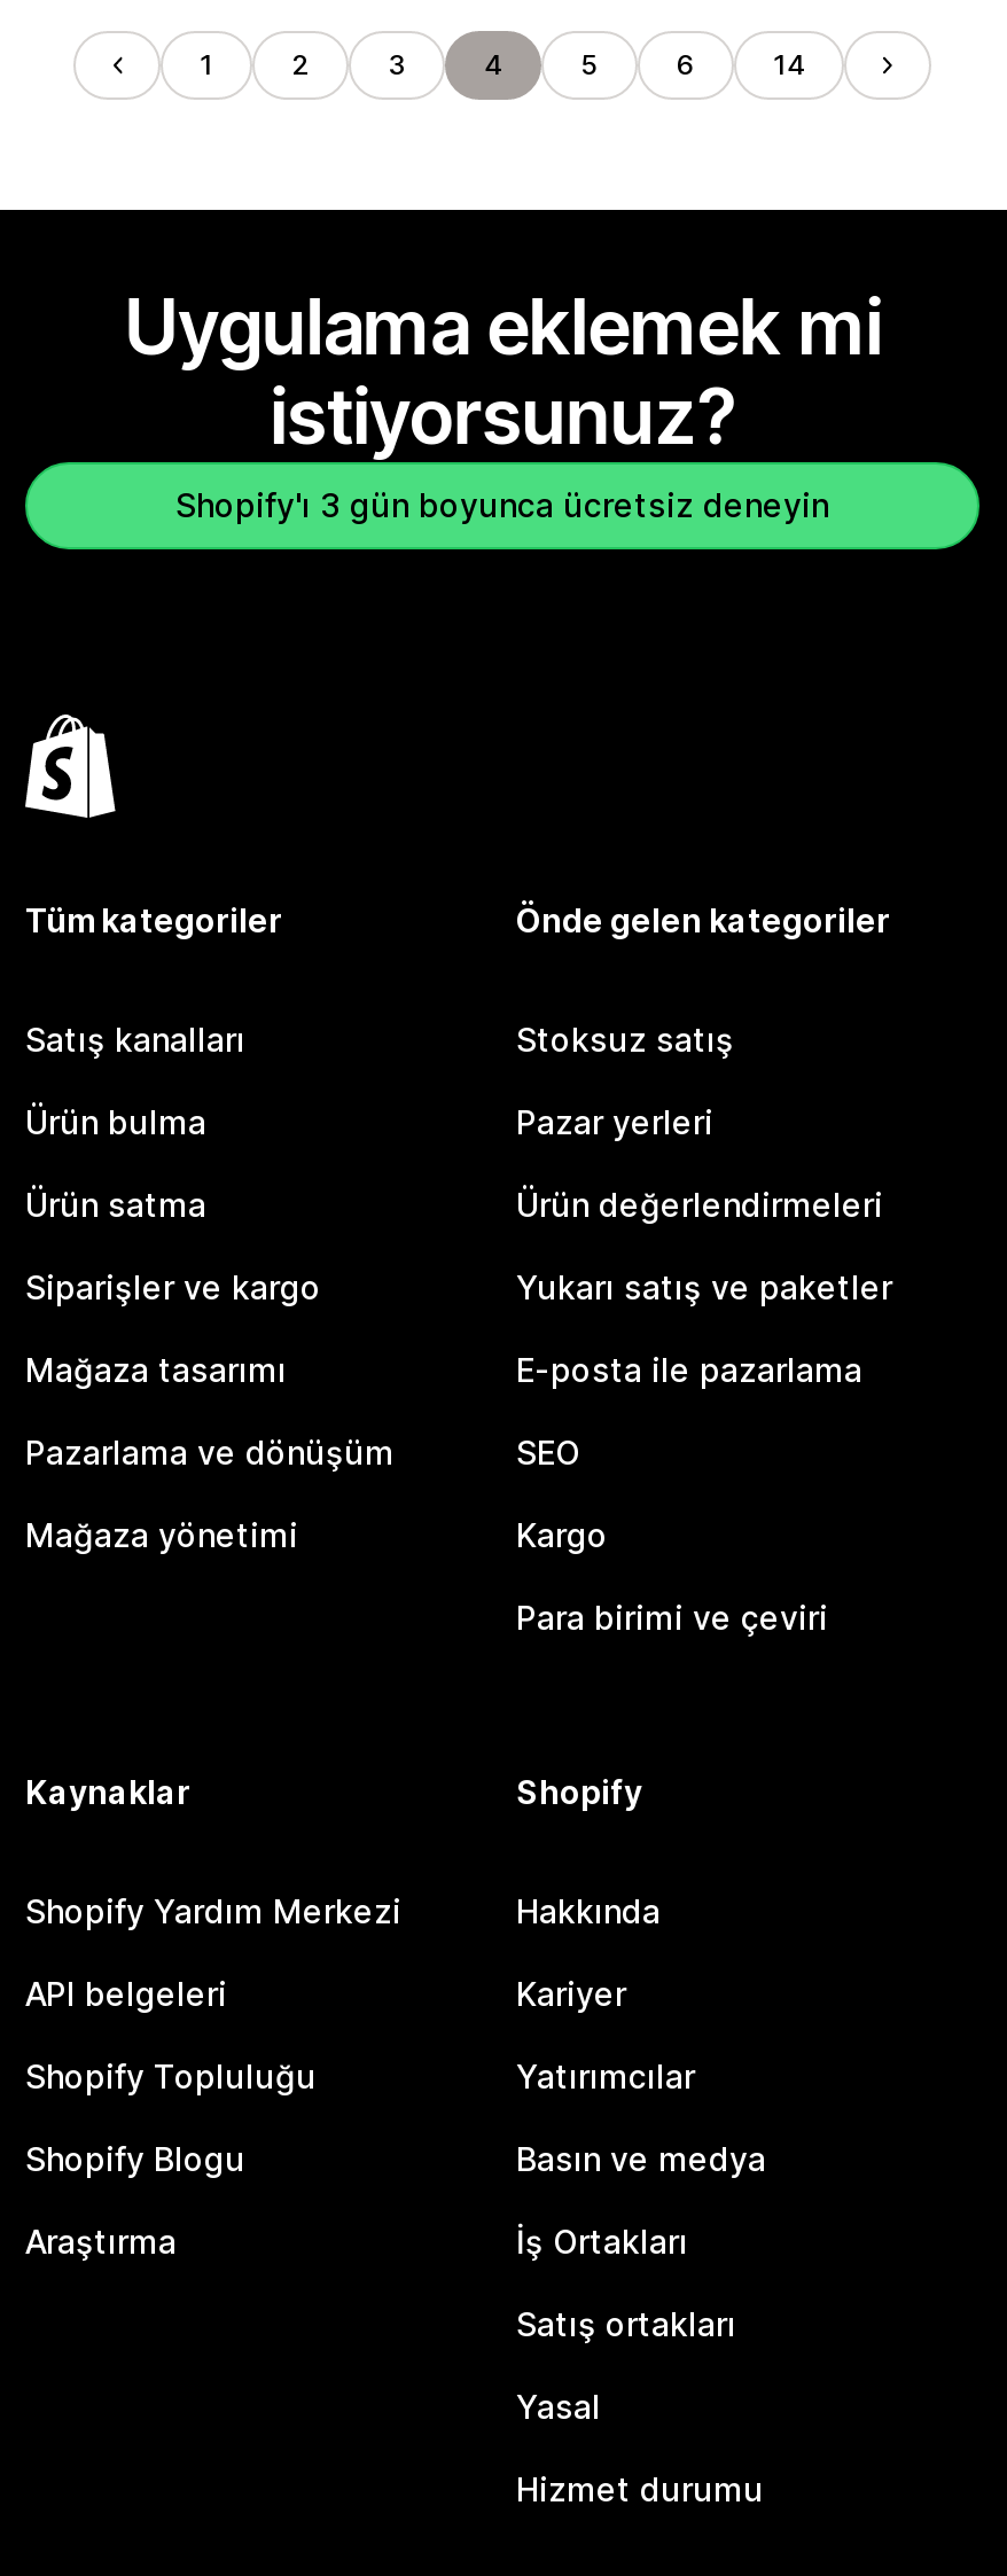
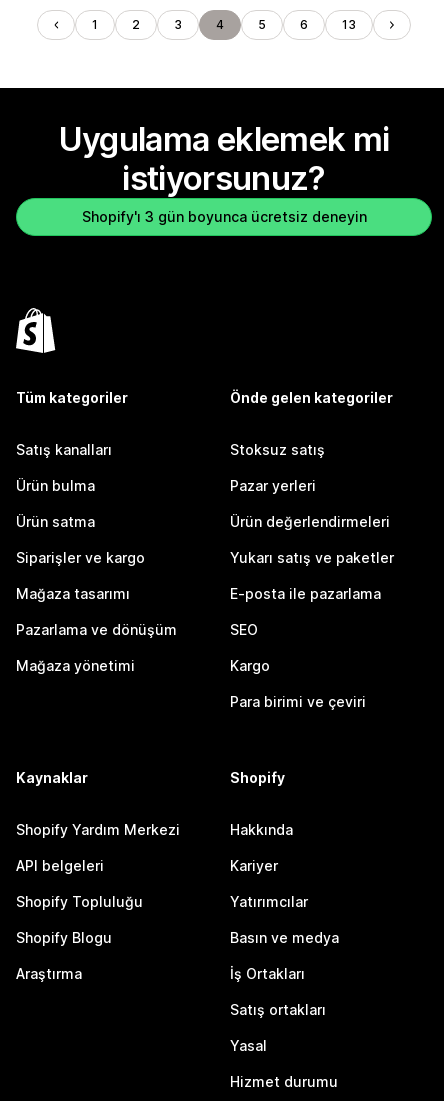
- 14
+ 13
